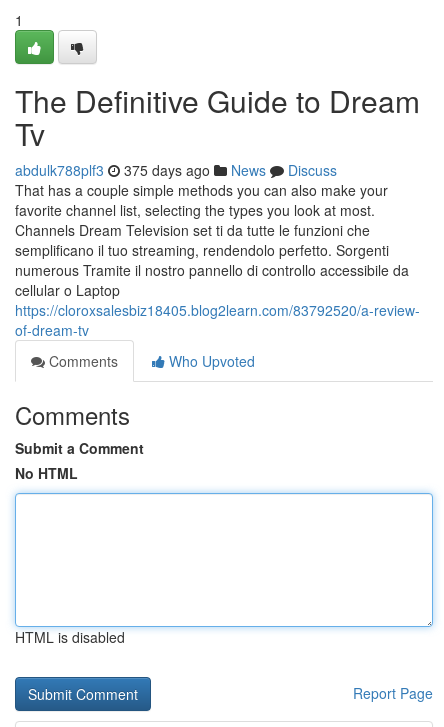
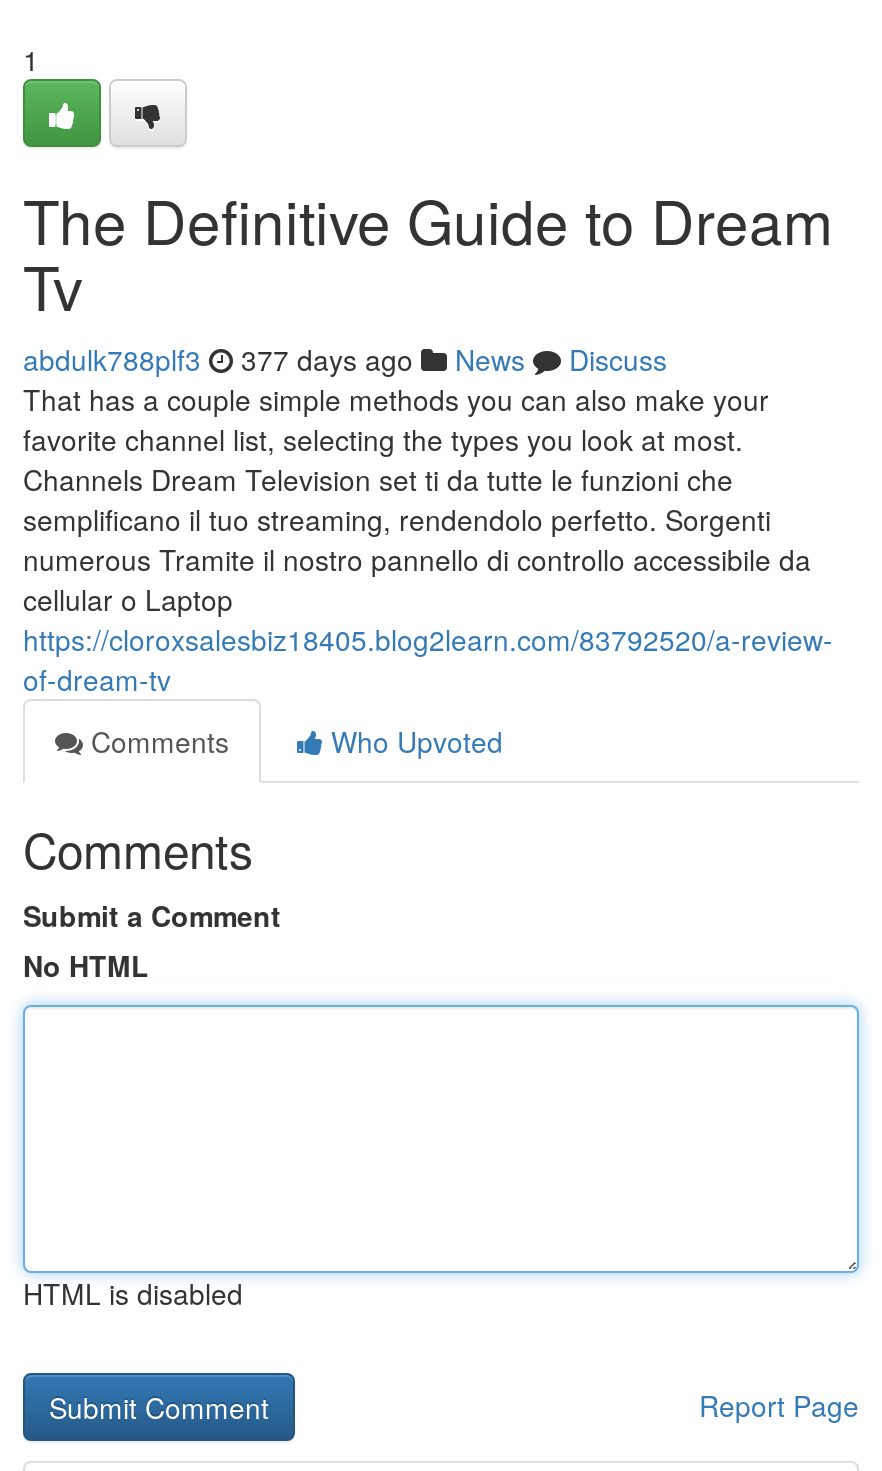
- abdulk788plf3 375 days ago News Discuss
+ abdulk788plf3 377 days ago News Discuss
